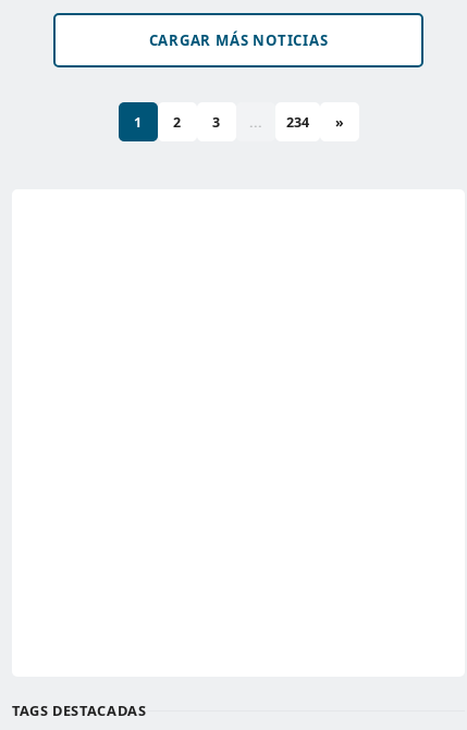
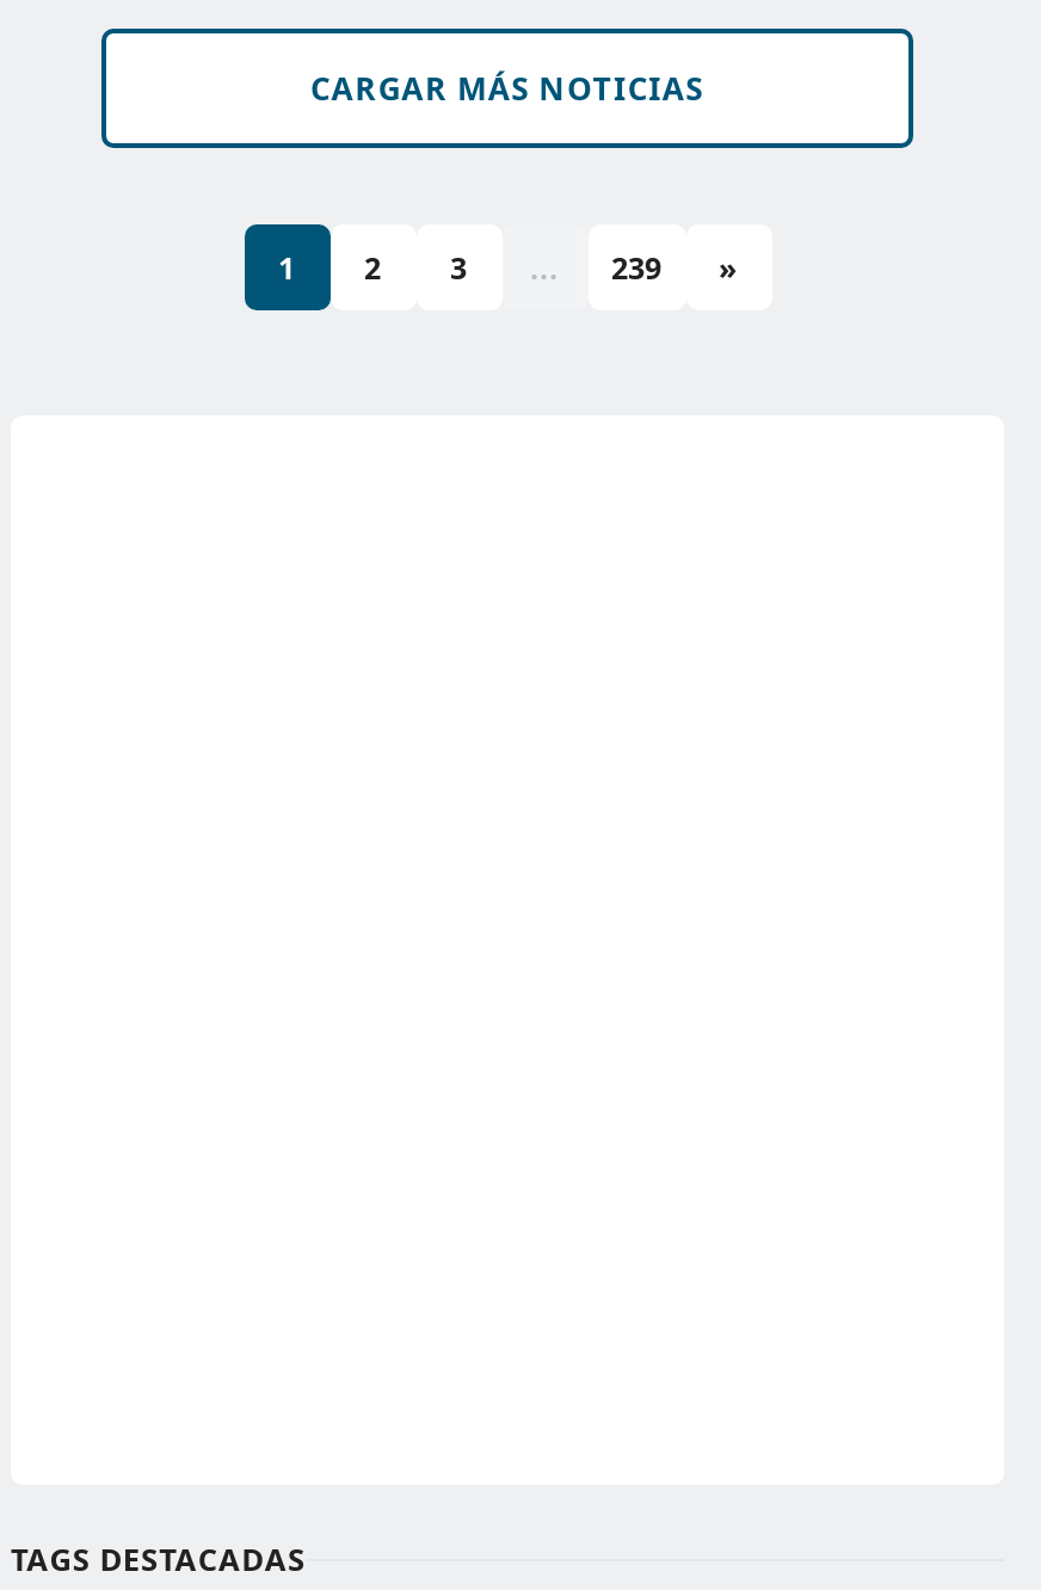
- 234
+ 239
